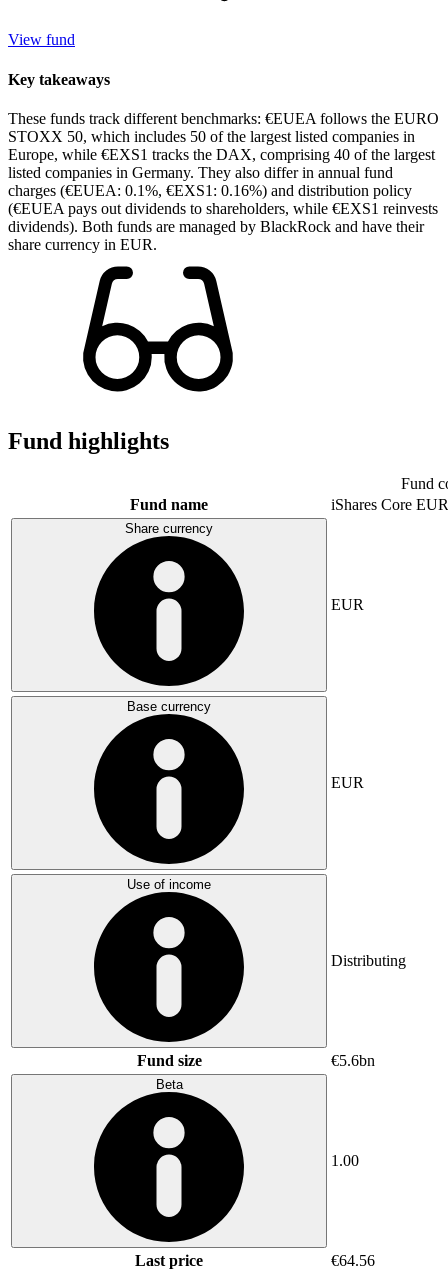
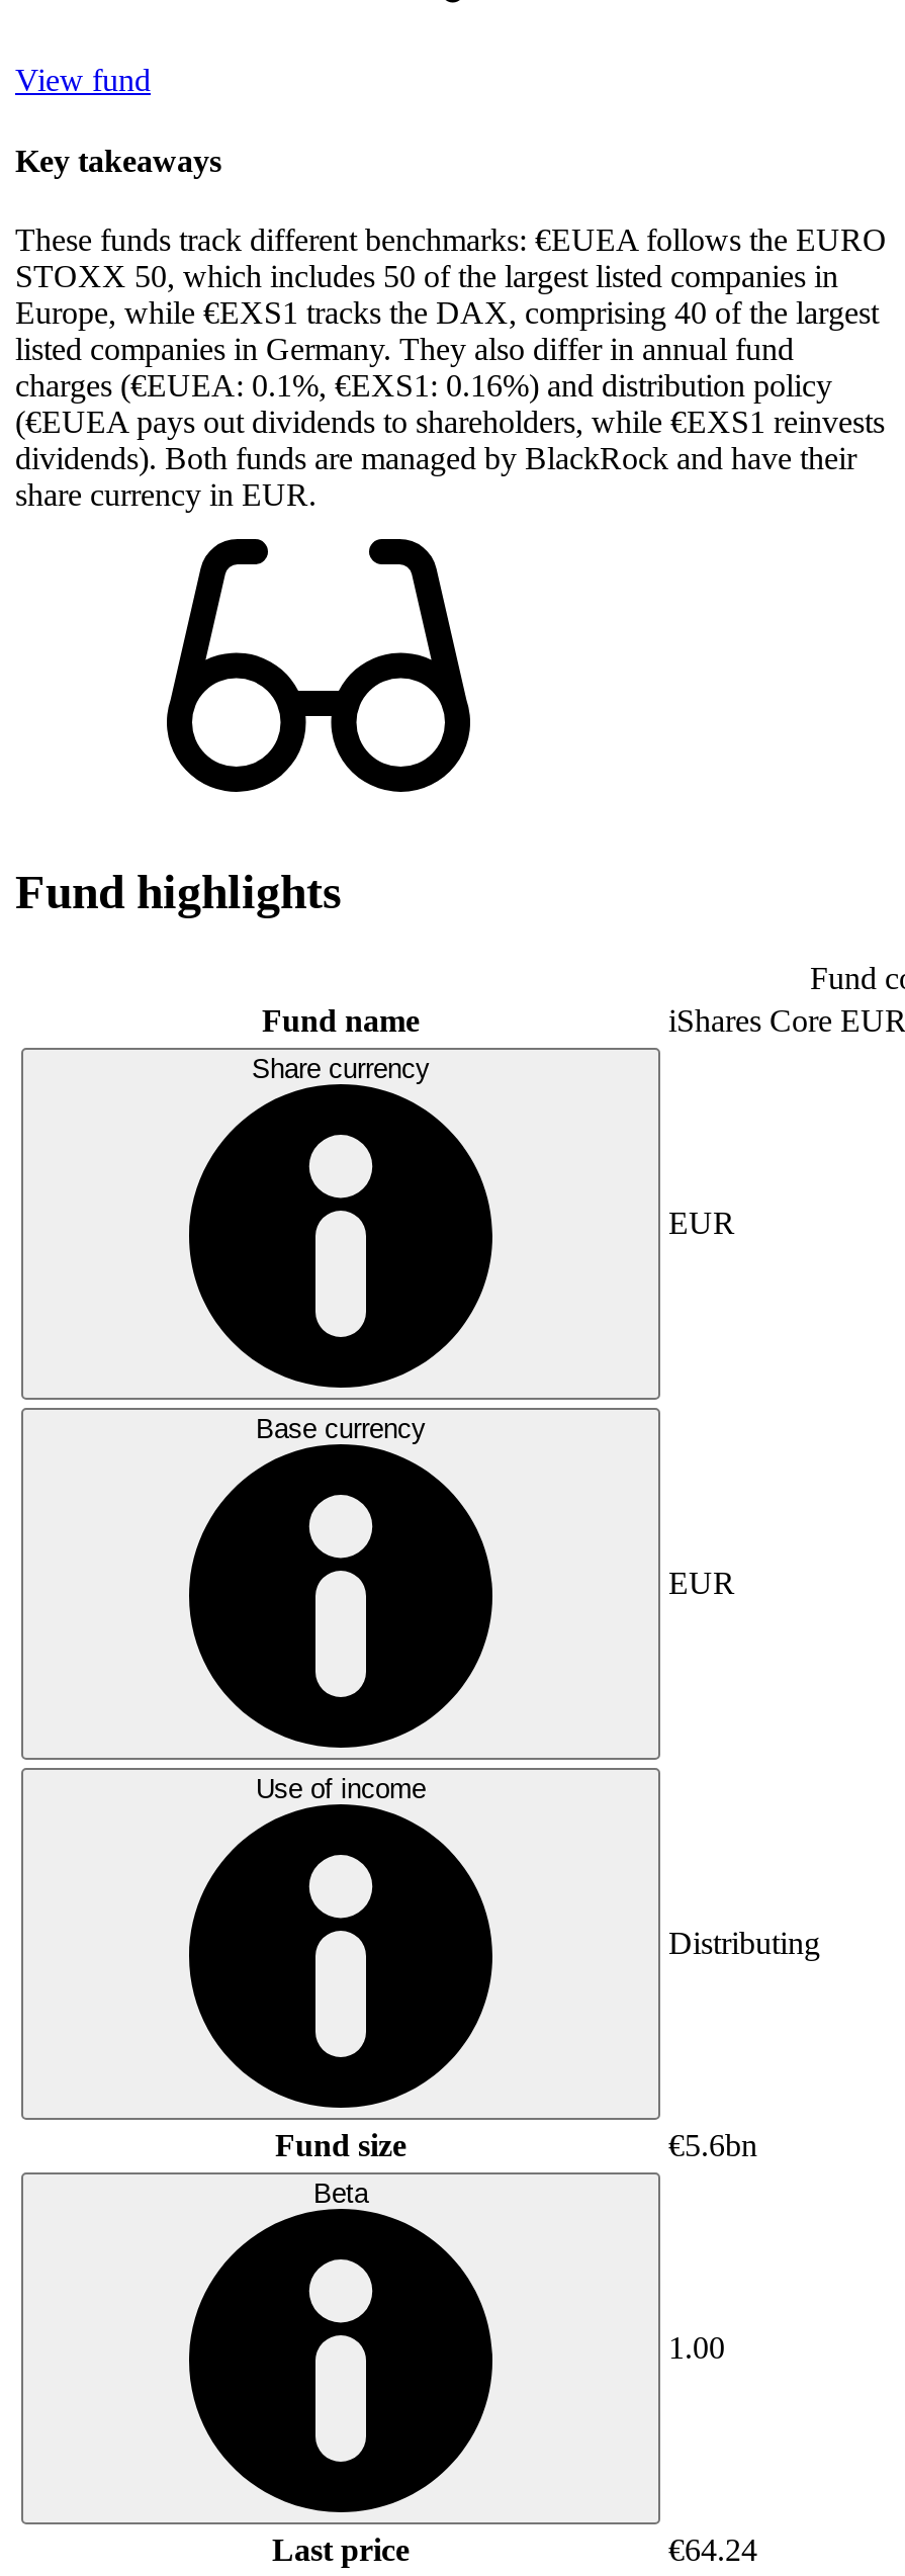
- €64.56
+ €64.24
